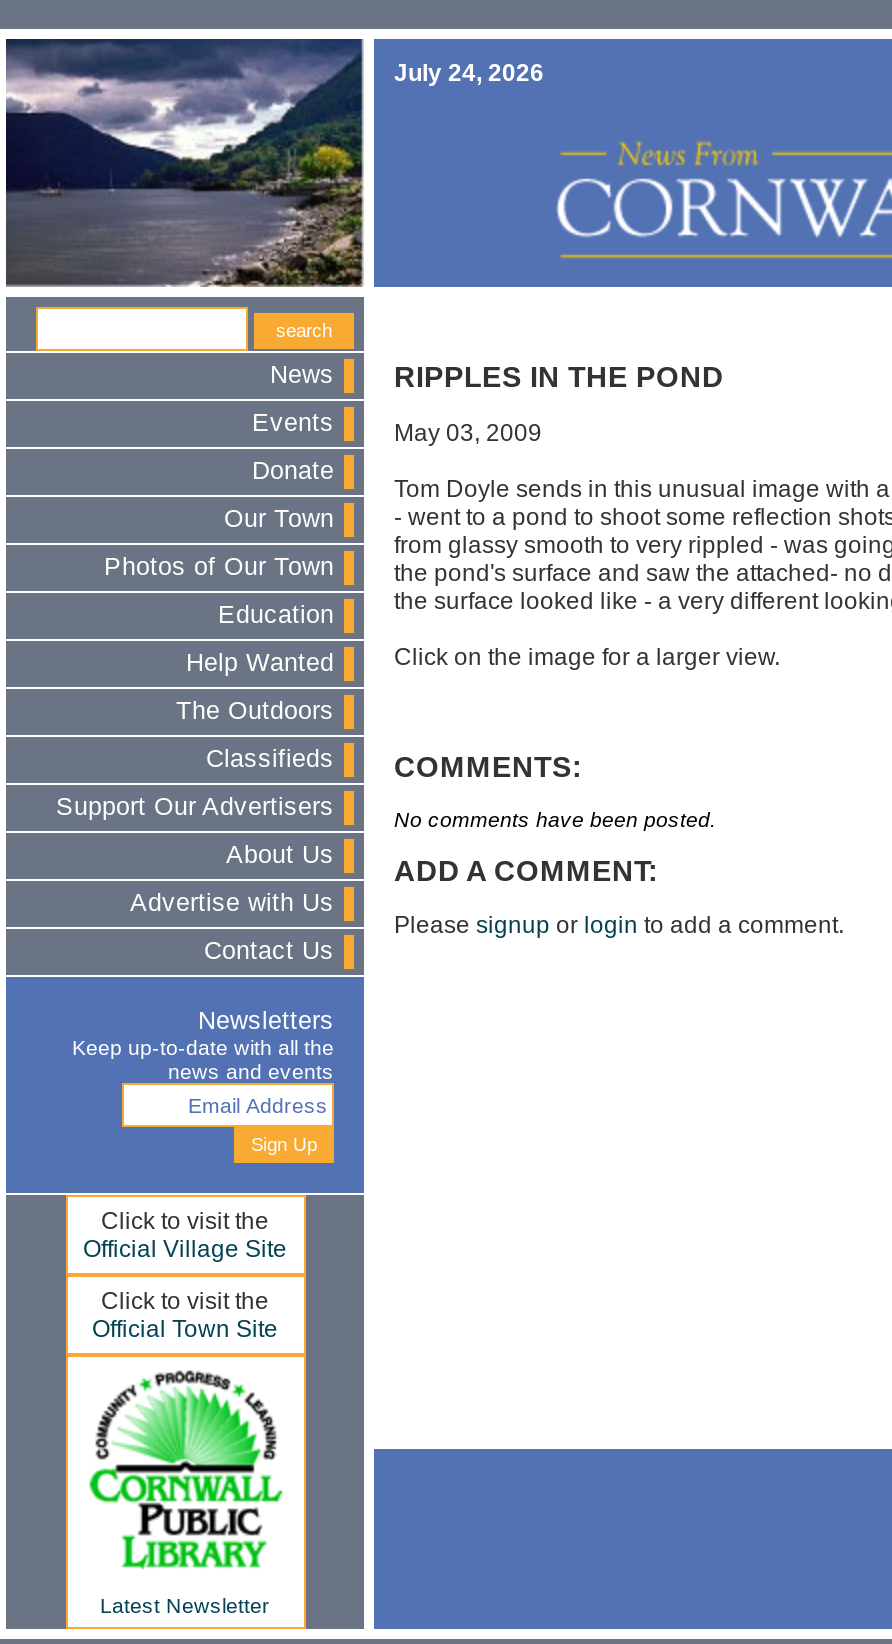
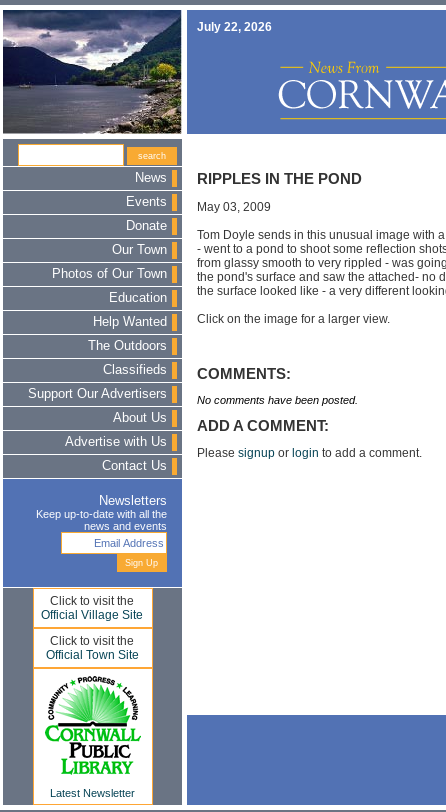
- July 24, 2026
+ July 22, 2026
